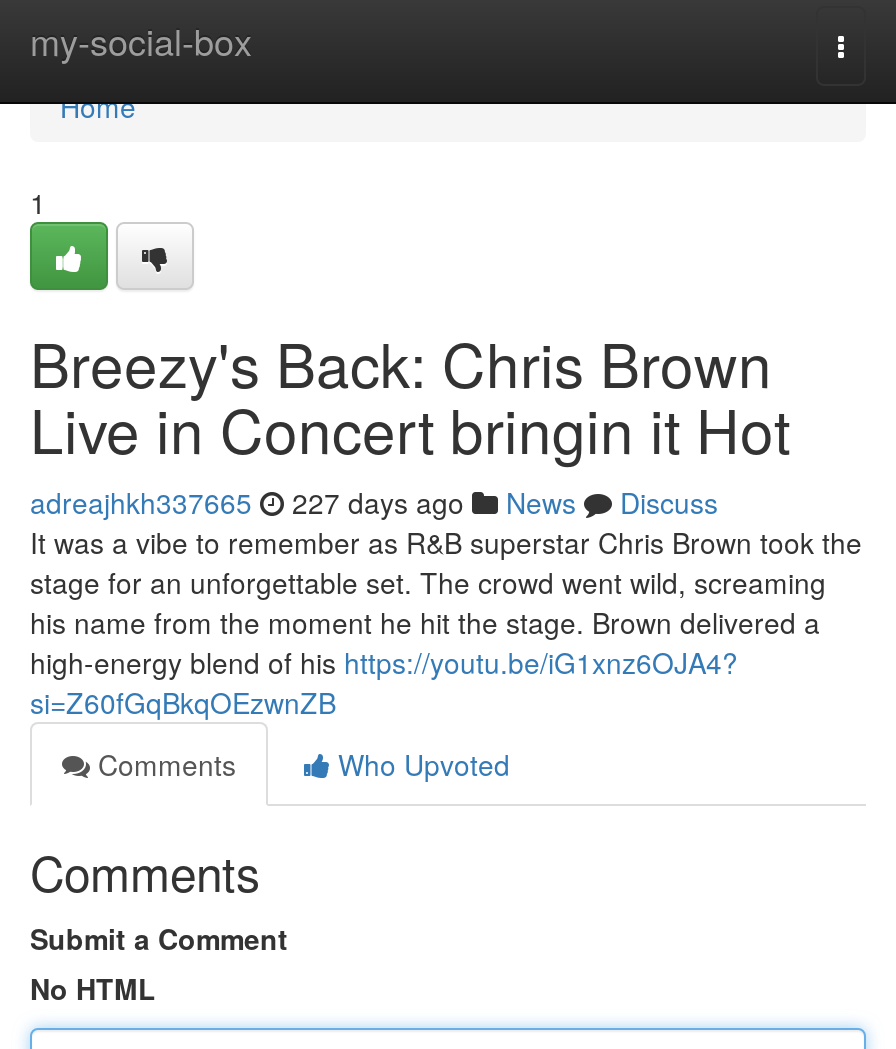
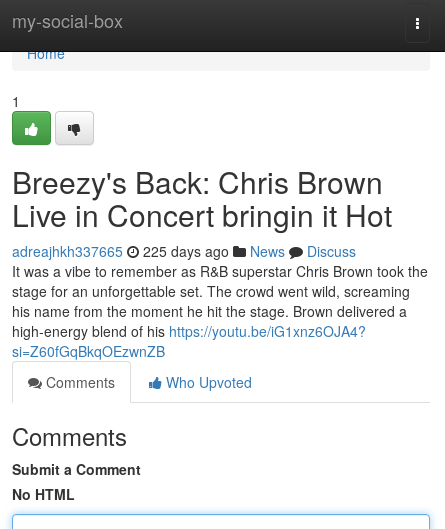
- adreajhkh337665 227 days ago News Discuss
+ adreajhkh337665 225 days ago News Discuss
